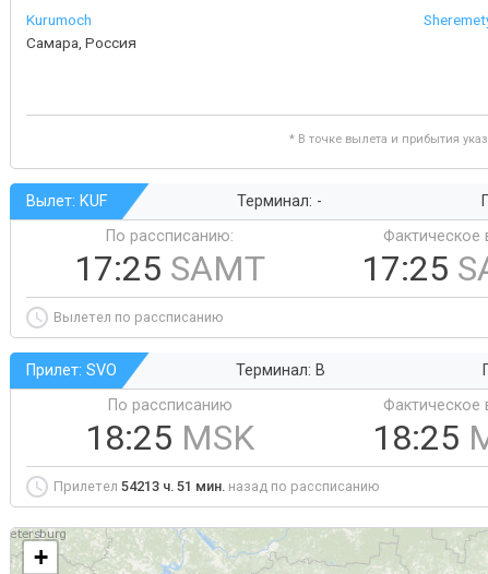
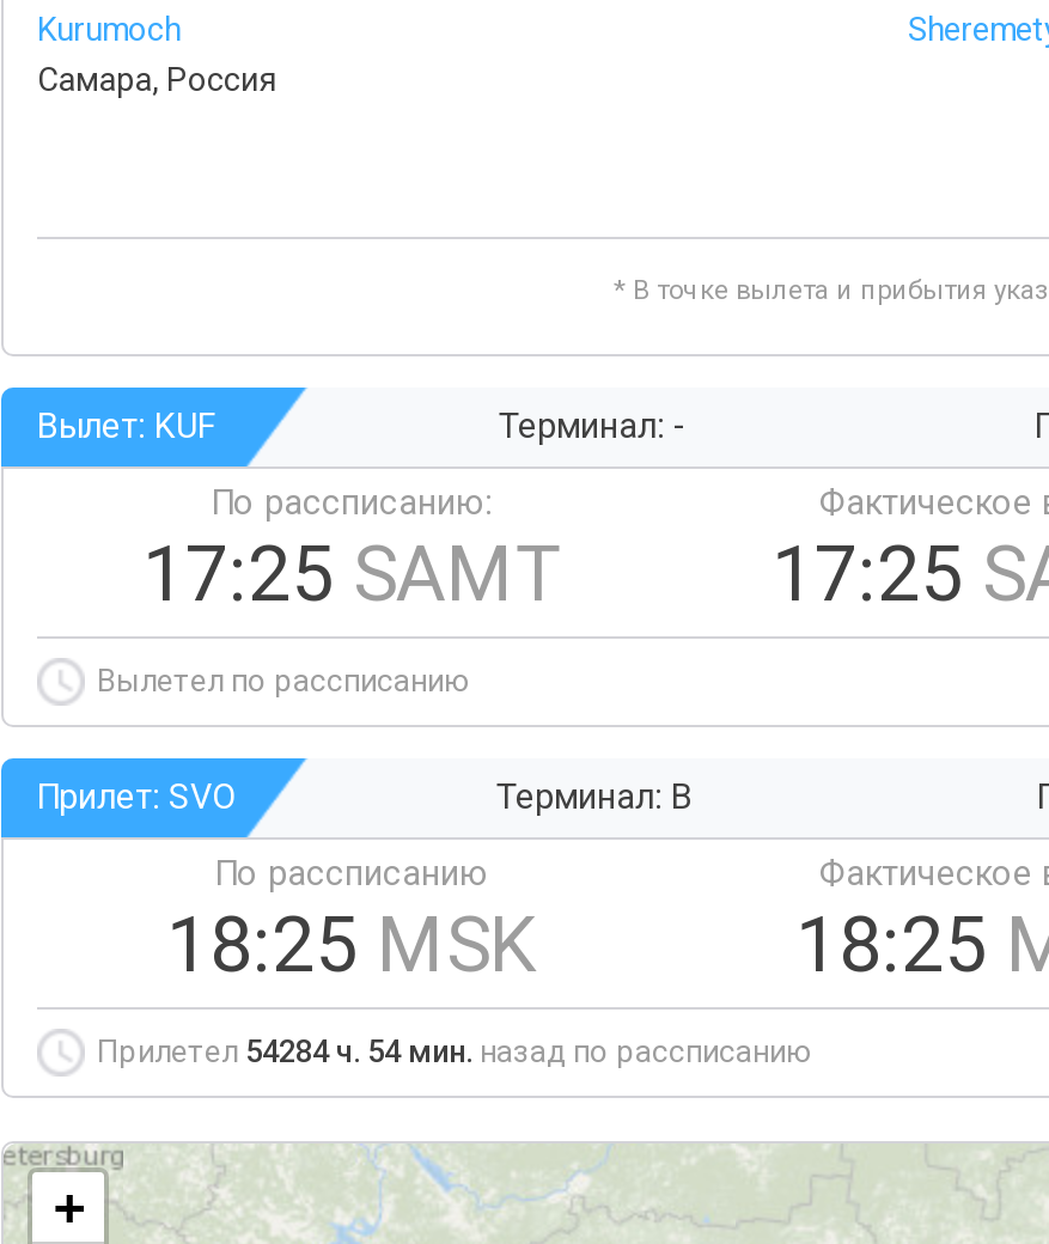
- Прилетел 54213 ч. 51 мин. назад по рассписанию
+ Прилетел 54284 ч. 54 мин. назад по рассписанию
